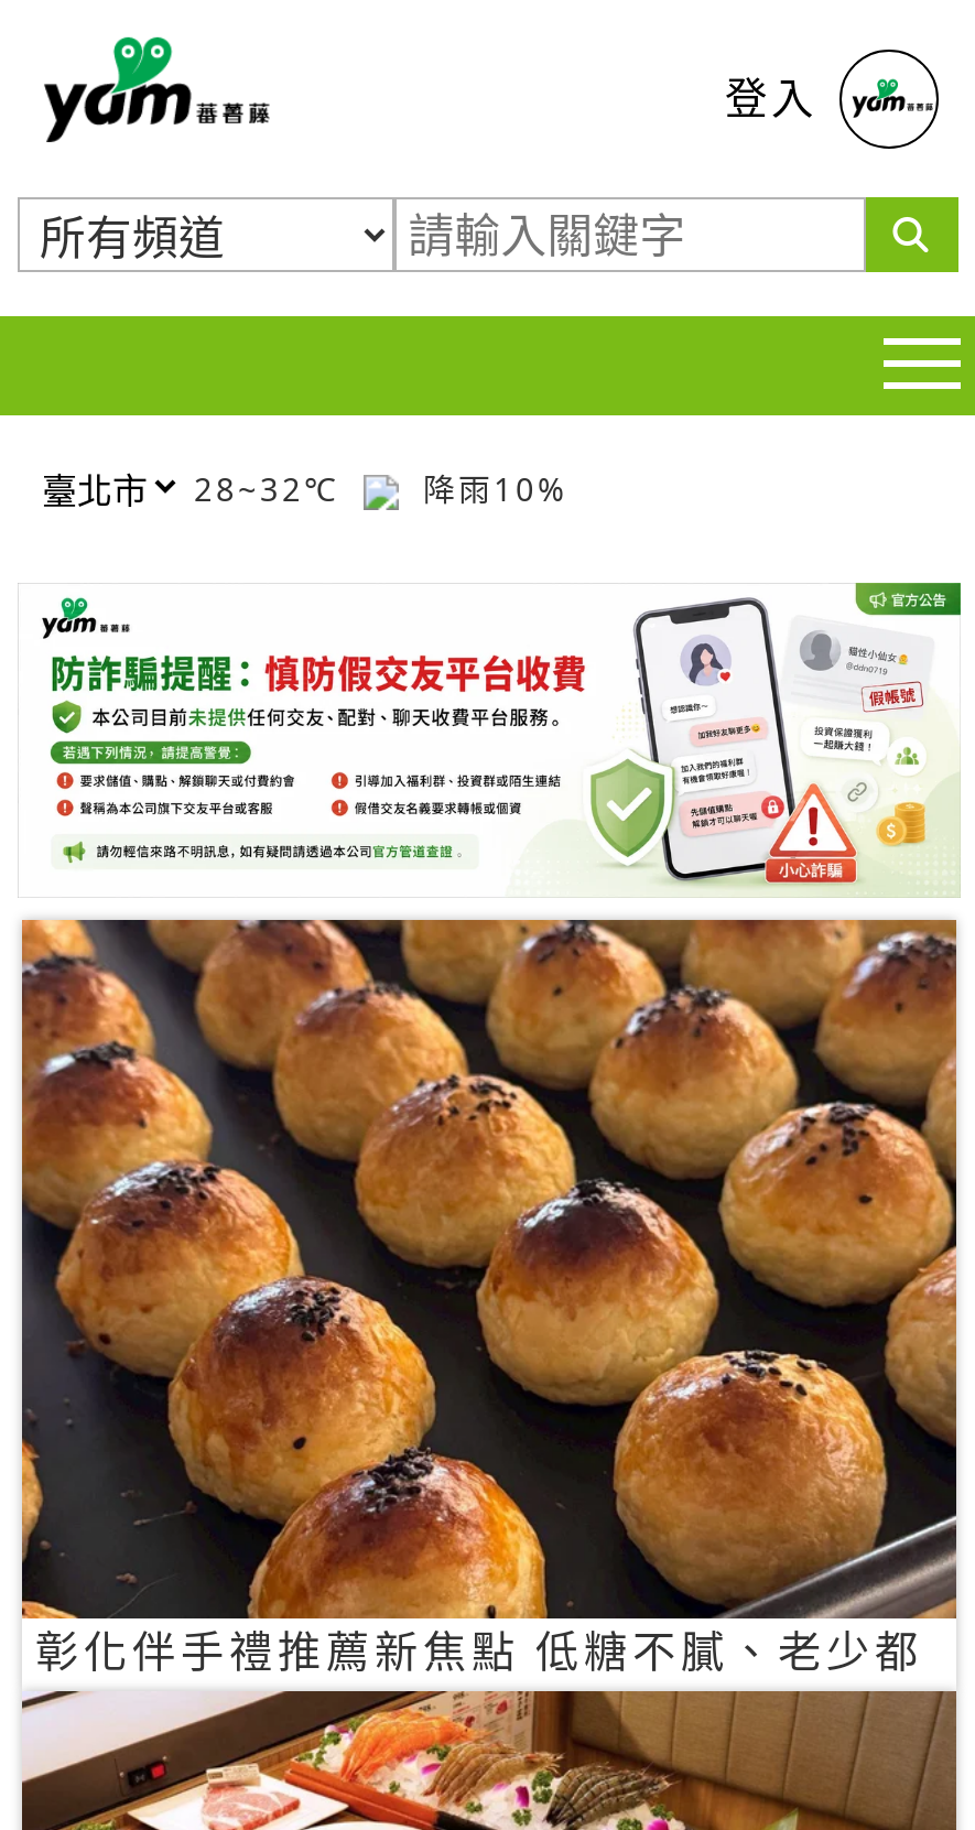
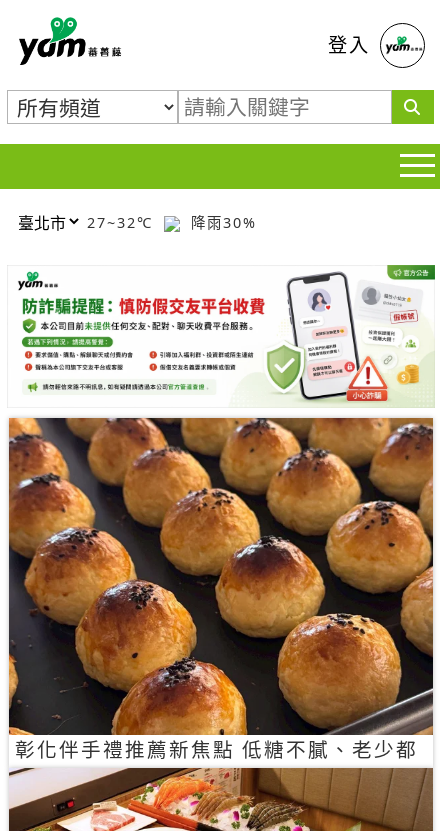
- 28~32℃
+ 27~32℃

- 降雨10%
+ 降雨30%
